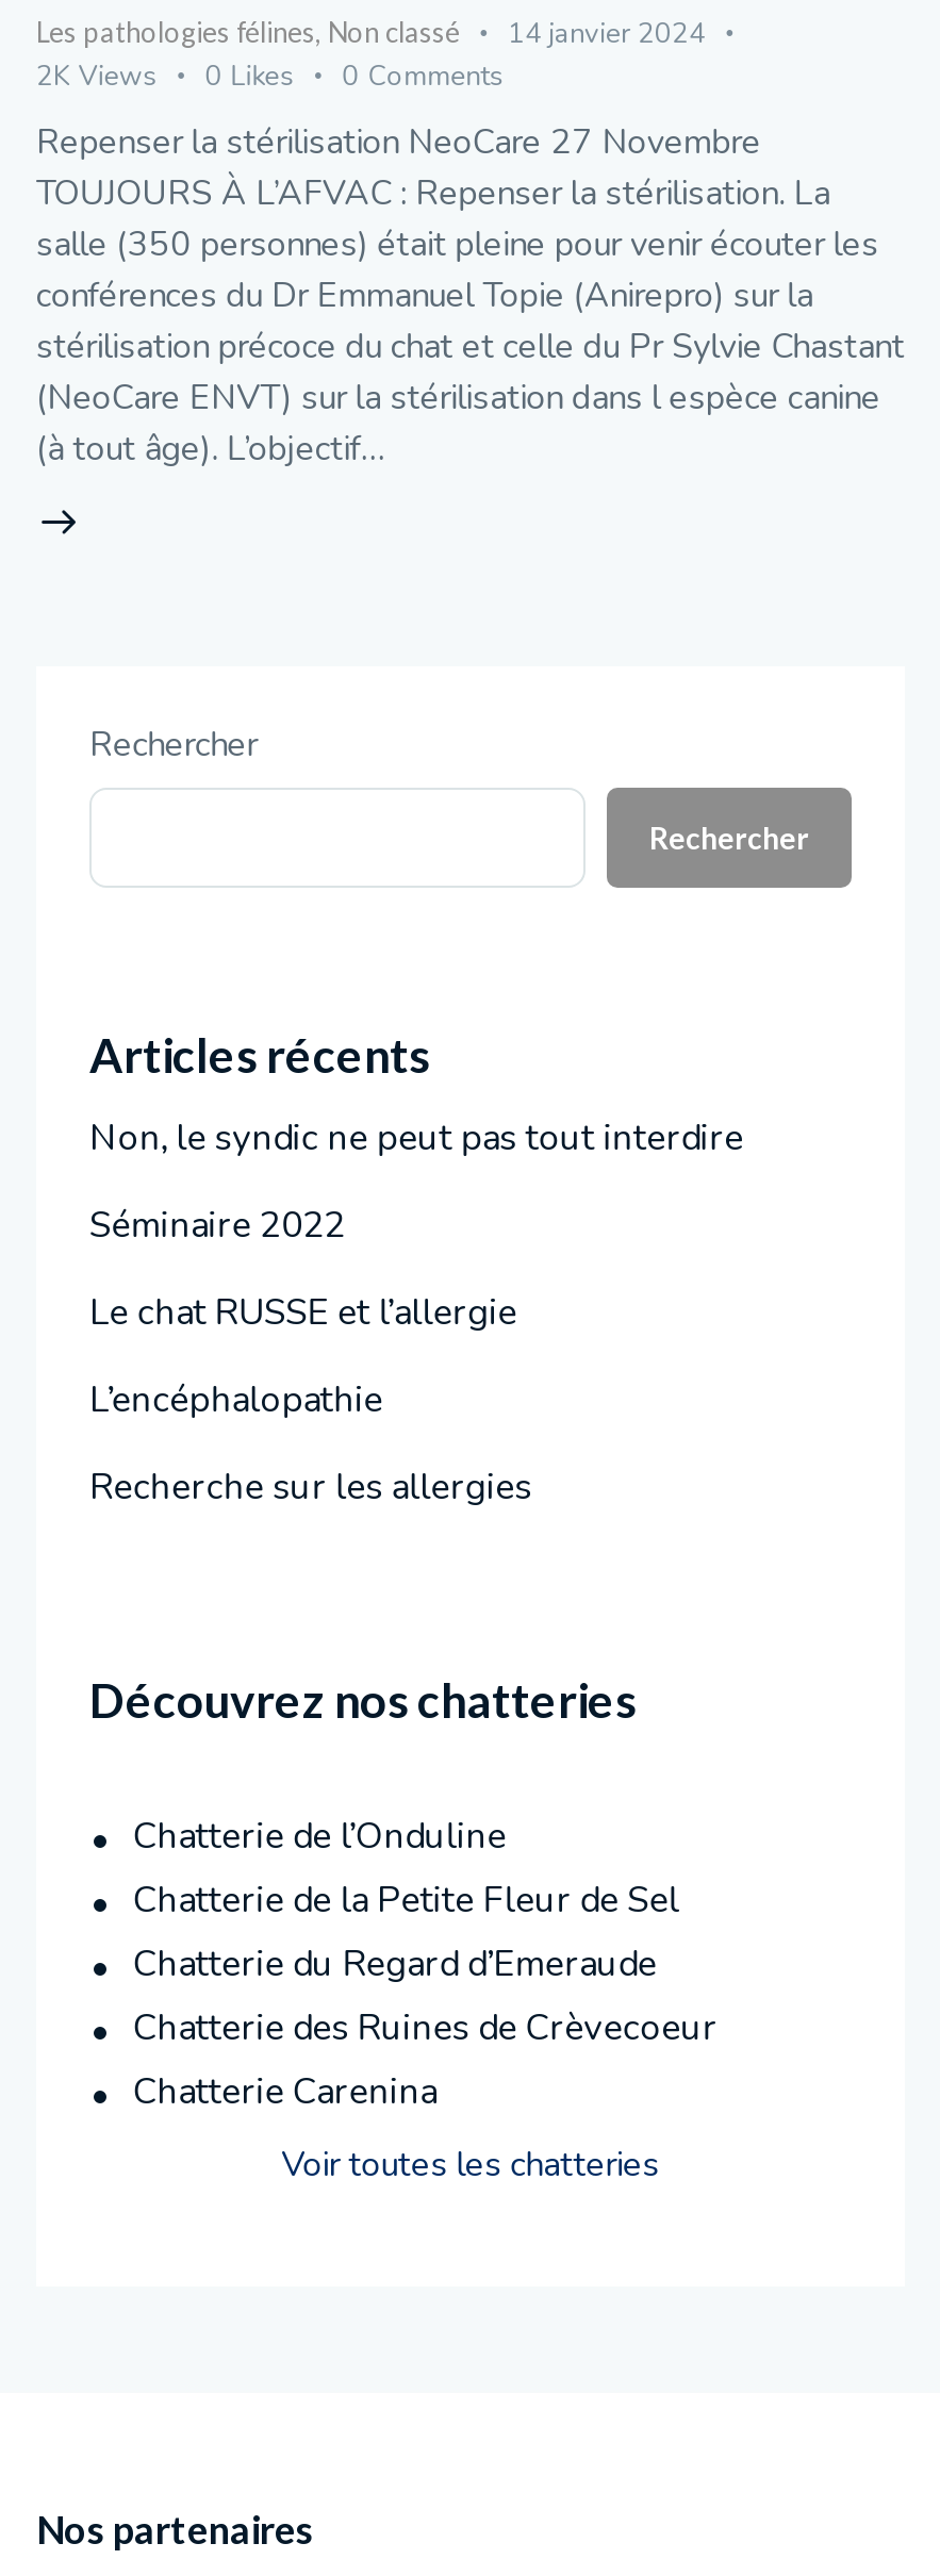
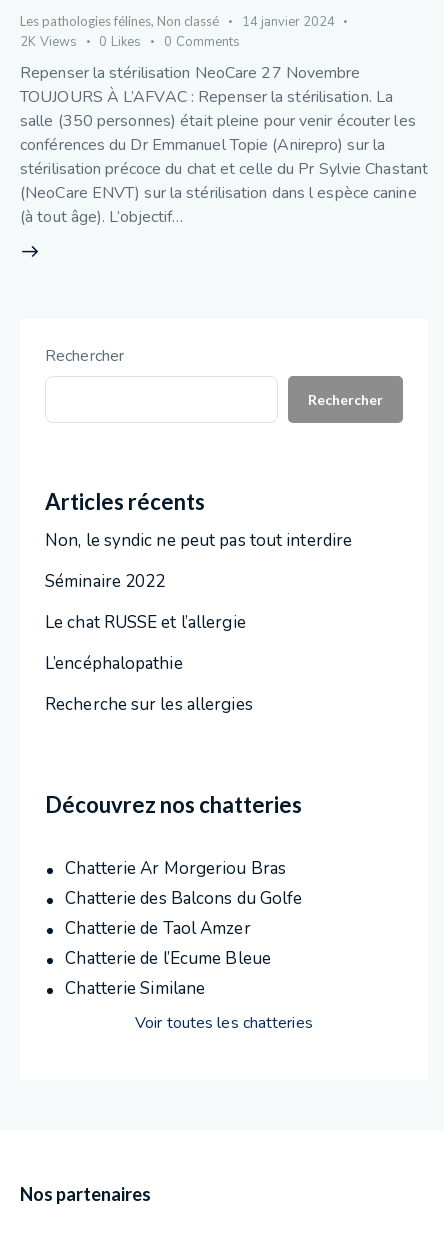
- Chatterie de l’Onduline
- Chatterie de la Petite Fleur de Sel
- Chatterie du Regard d’Emeraude
- Chatterie des Ruines de Crèvecoeur
- Chatterie Carenina
+ Chatterie Ar Morgeriou Bras
+ Chatterie des Balcons du Golfe
+ Chatterie de Taol Amzer
+ Chatterie de l’Ecume Bleue
+ Chatterie Similane
